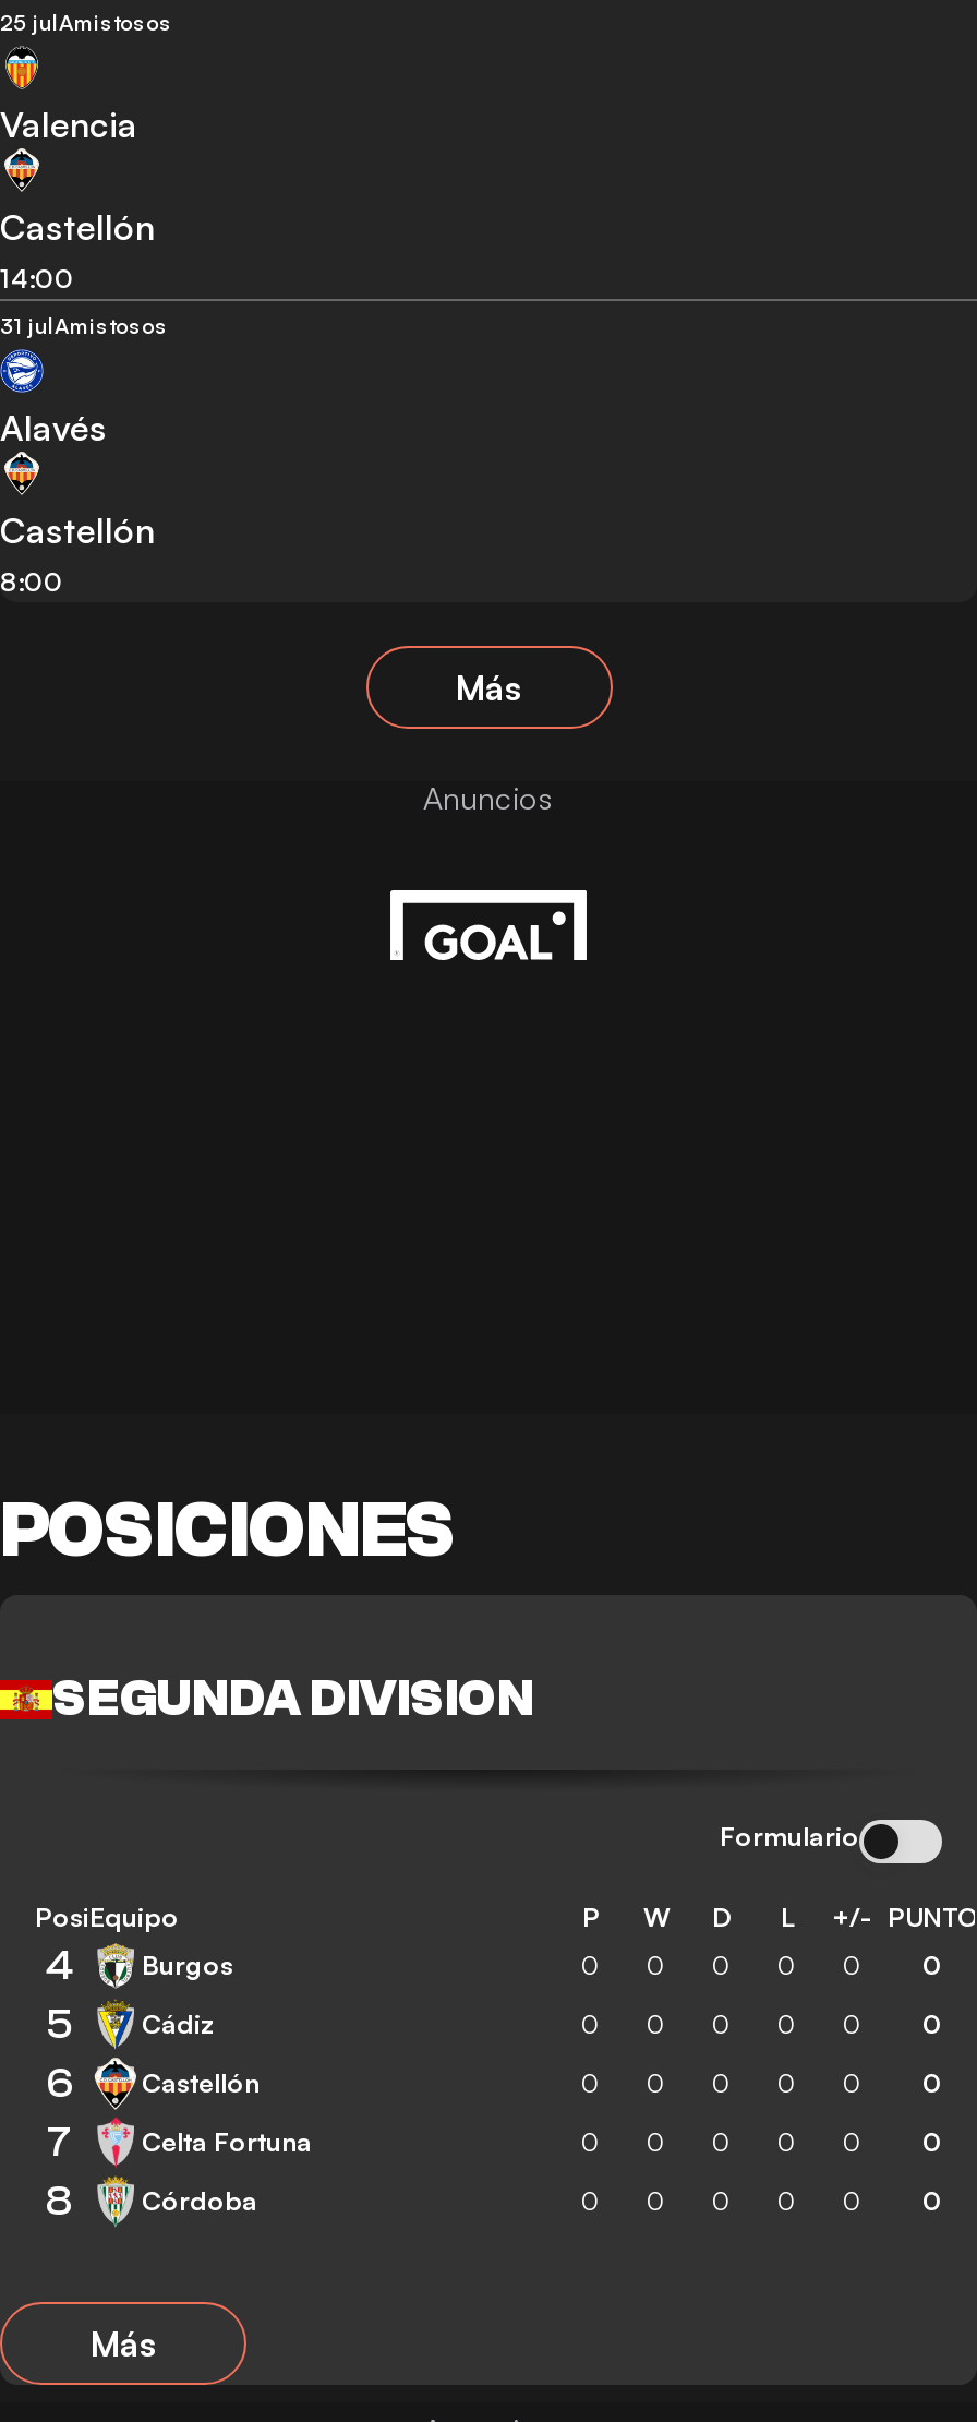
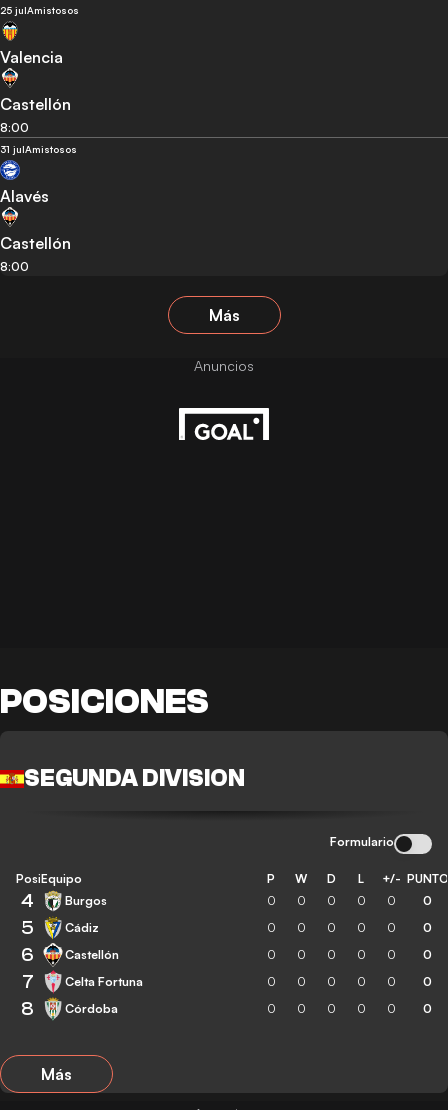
- 14:00
+ 8:00
